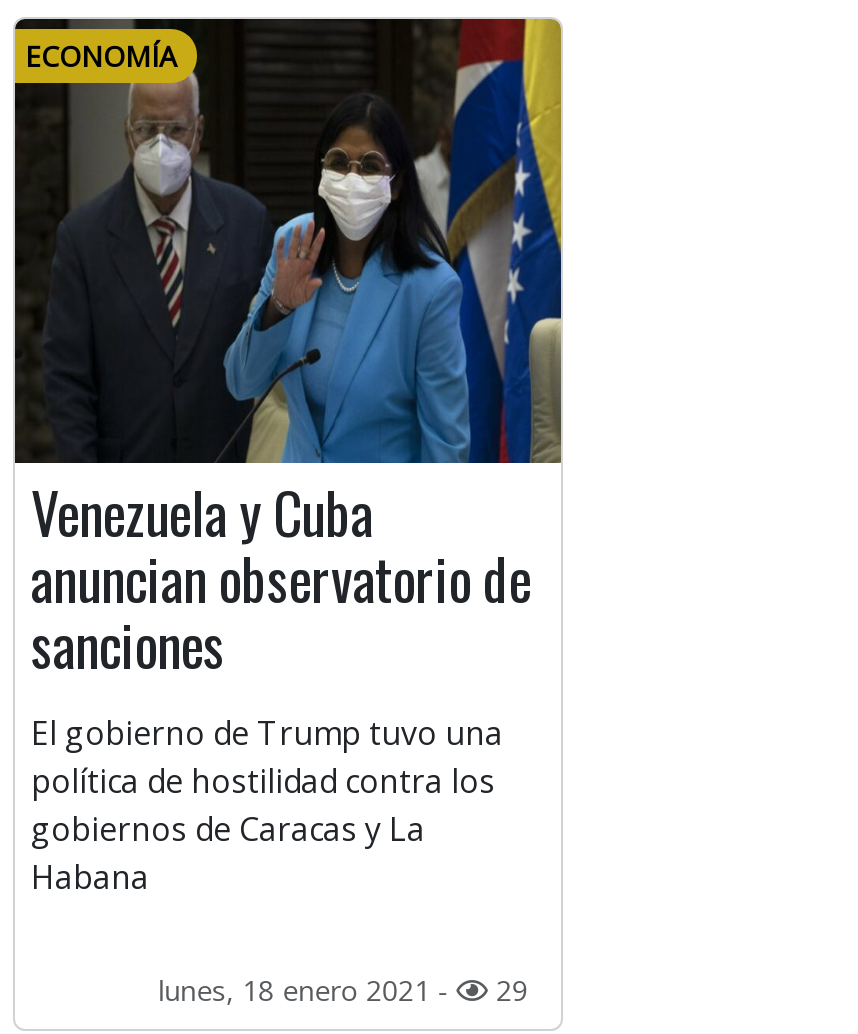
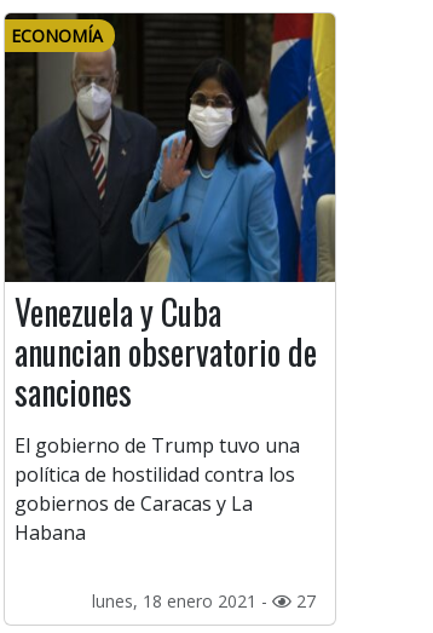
- lunes, 18 enero 2021 - 29
+ lunes, 18 enero 2021 - 27
